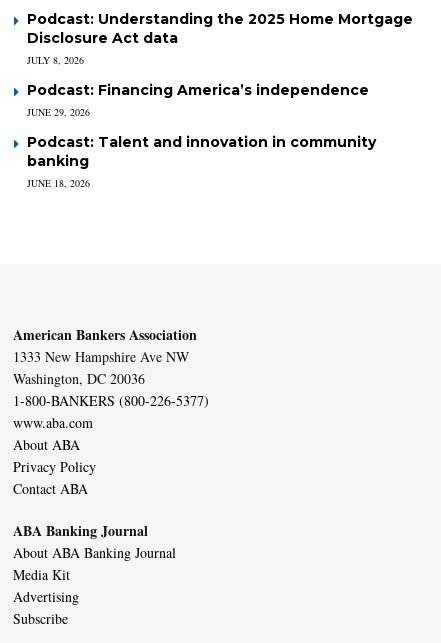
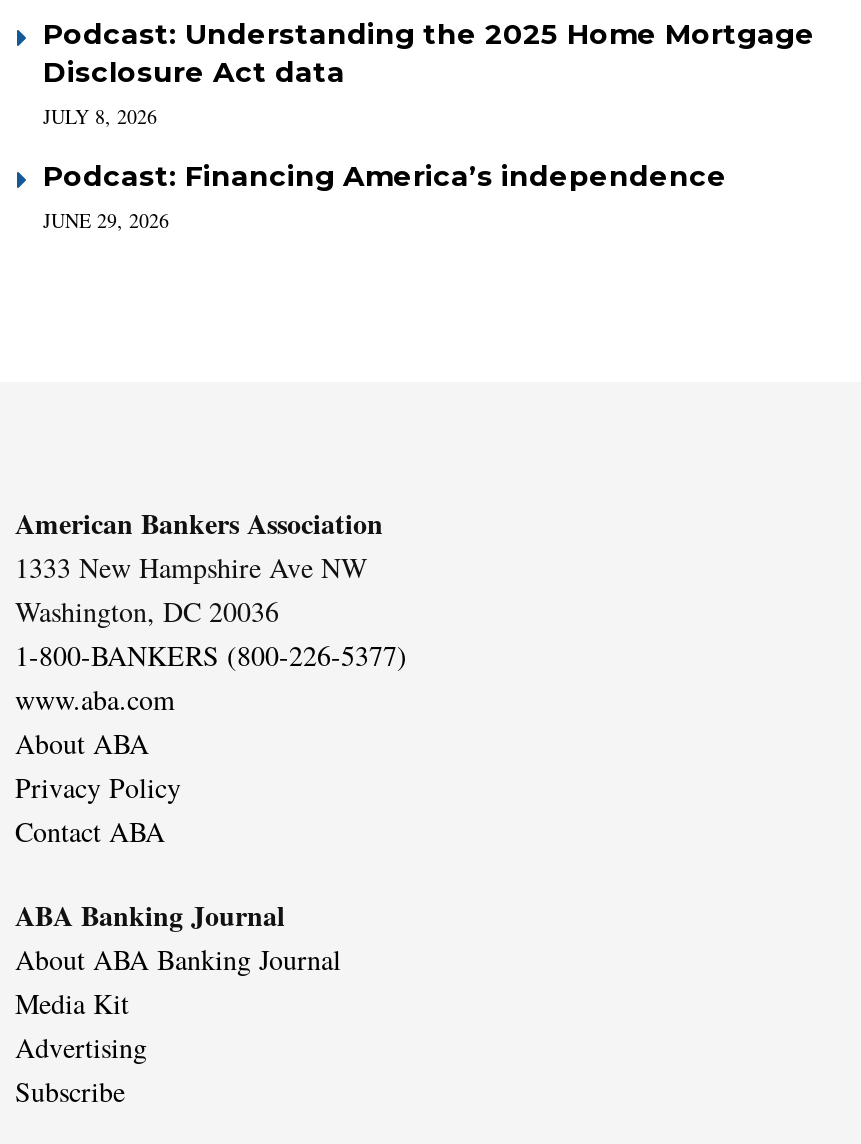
- Podcast: Talent and innovation in community
- banking
- JUNE 18, 2026
